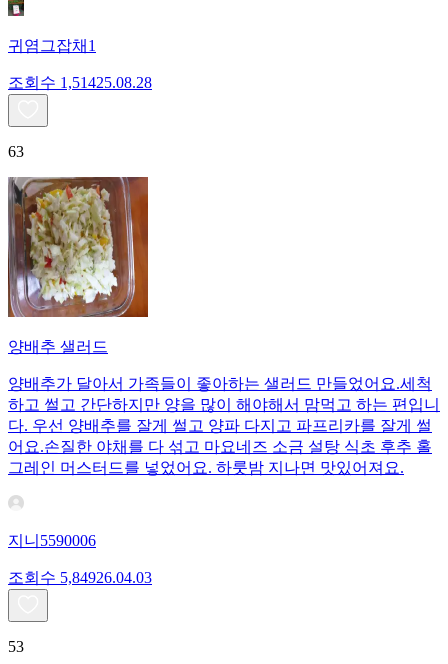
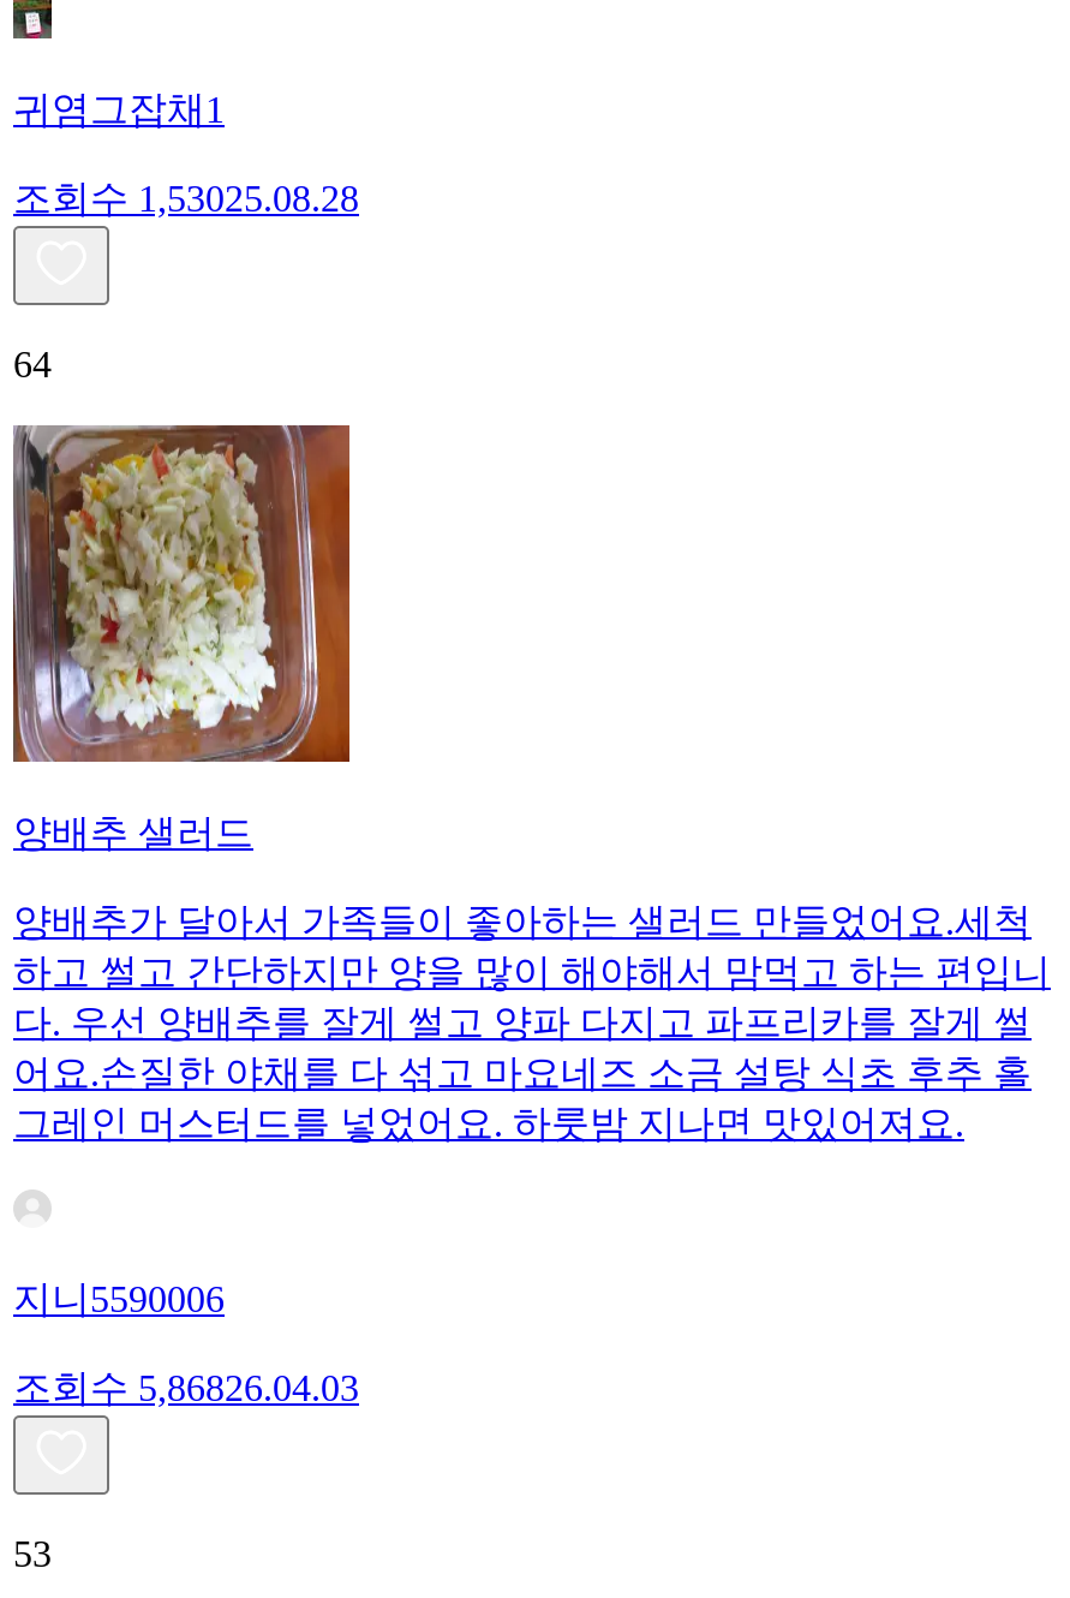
- 조회수 1,51425.08.28
+ 조회수 1,53025.08.28

- 63
+ 64

- 조회수 5,84926.04.03
+ 조회수 5,86826.04.03
